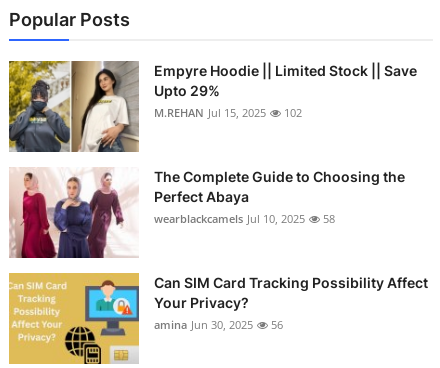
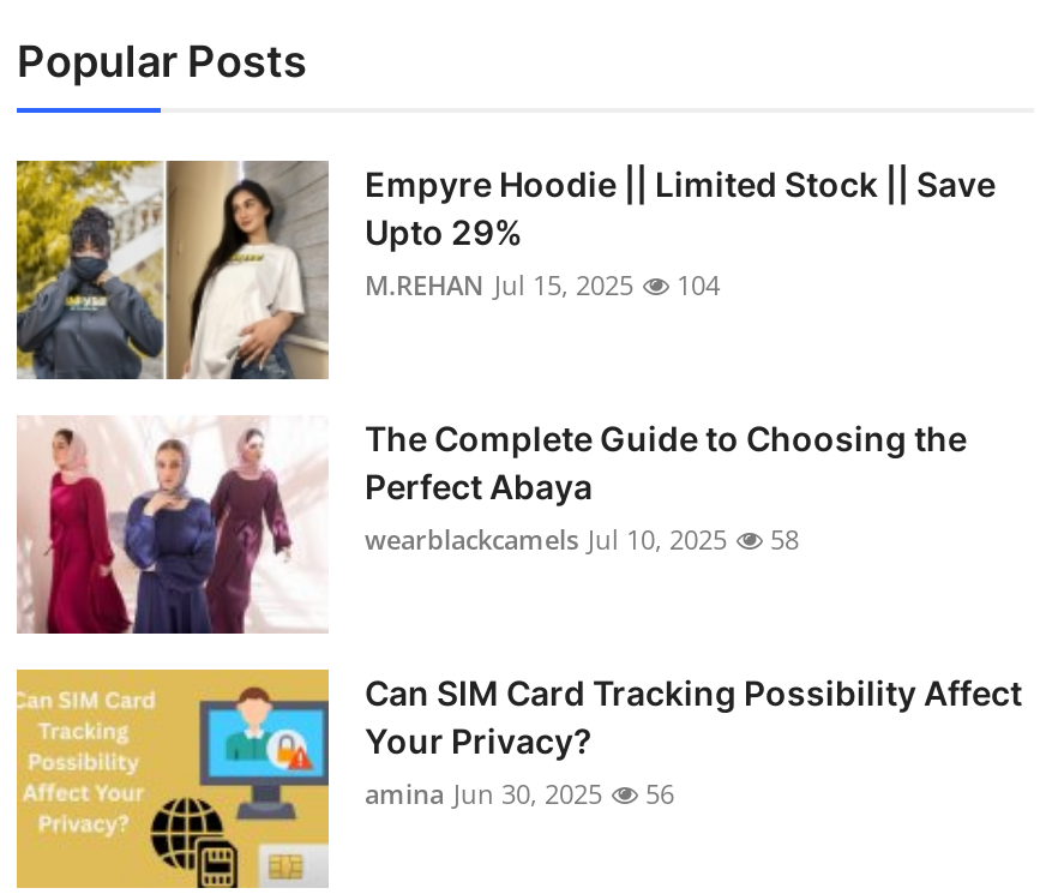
- M.REHAN Jul 15, 2025 102
+ M.REHAN Jul 15, 2025 104
